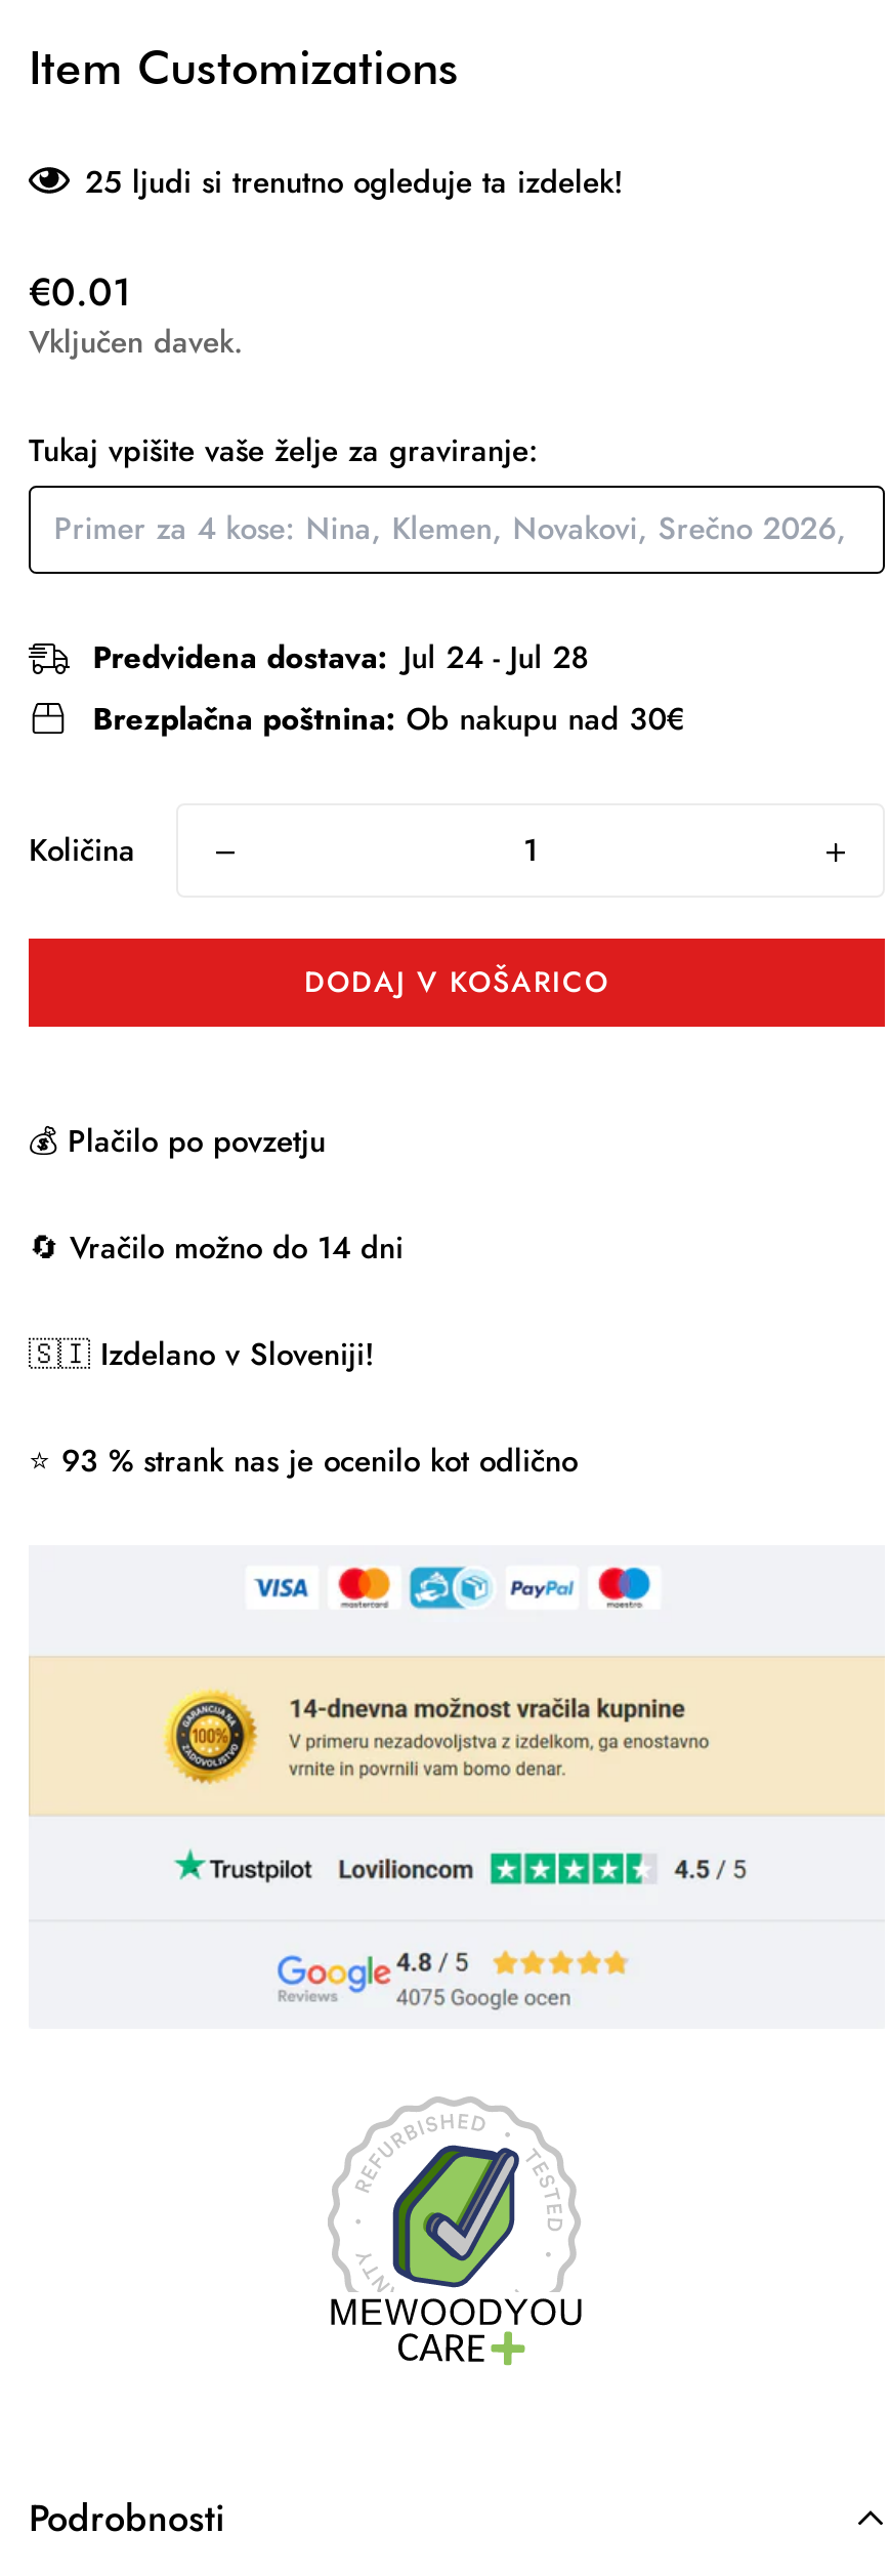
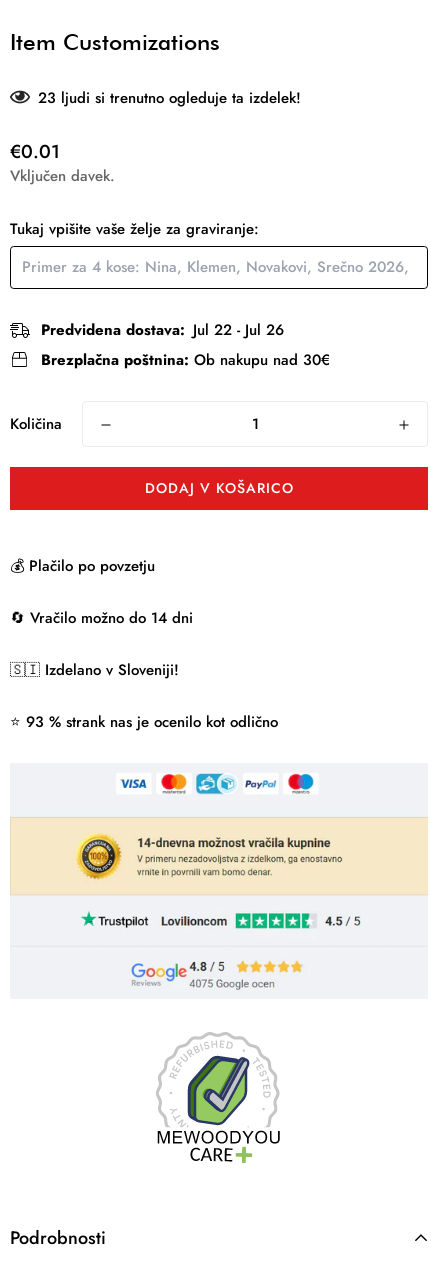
- 25 ljudi si trenutno ogleduje ta izdelek!
+ 23 ljudi si trenutno ogleduje ta izdelek!

- Predvidena dostava: Jul 24 - Jul 28
+ Predvidena dostava: Jul 22 - Jul 26
